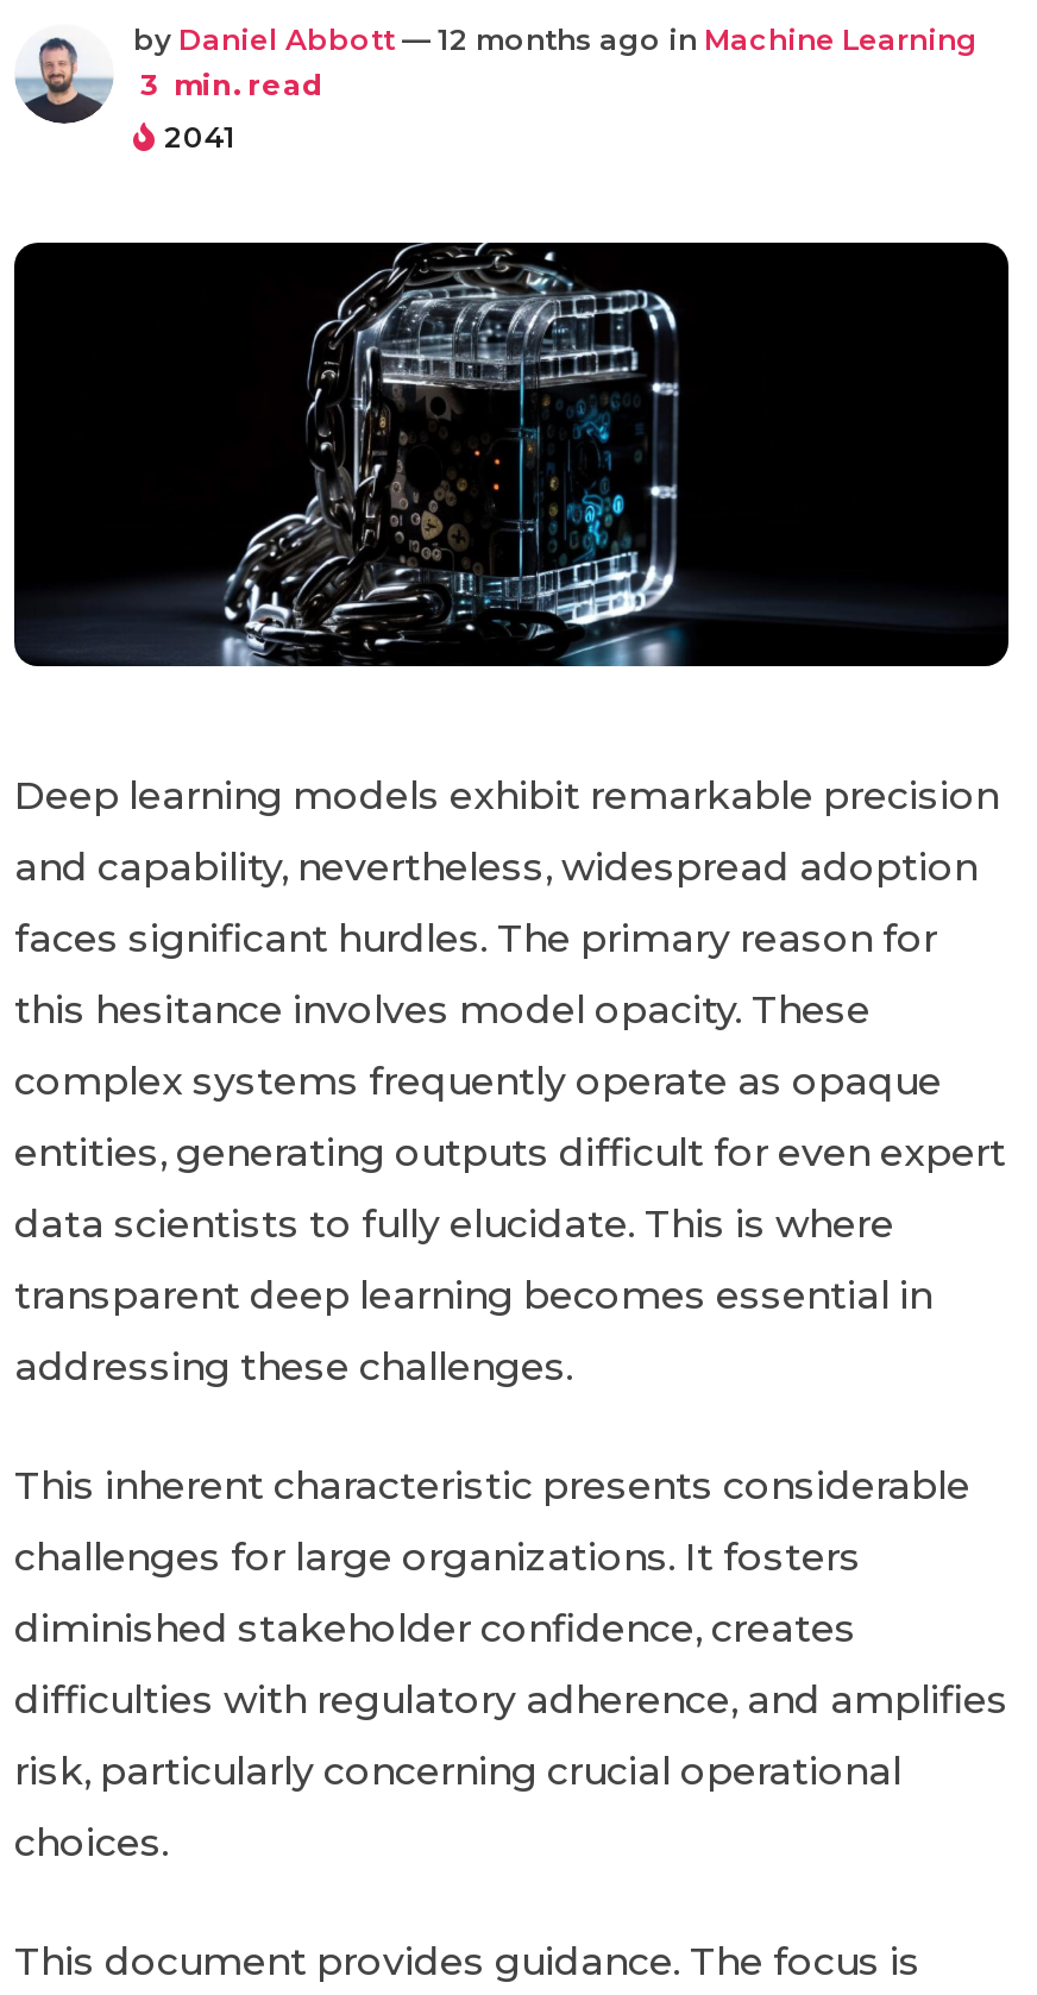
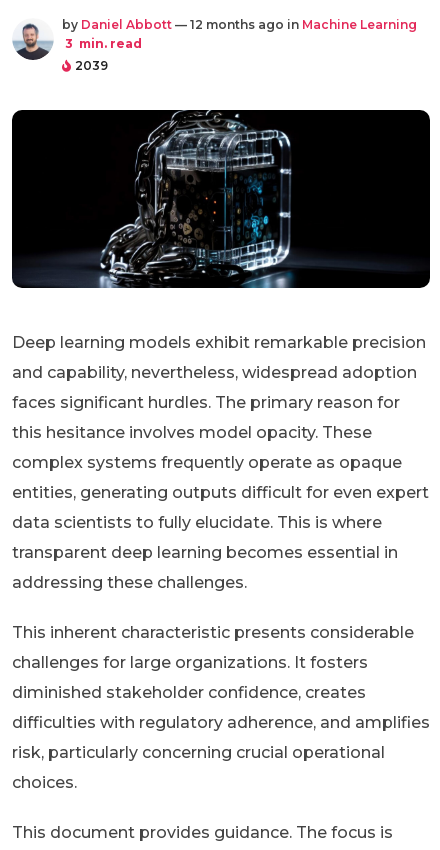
- 2041
+ 2039
